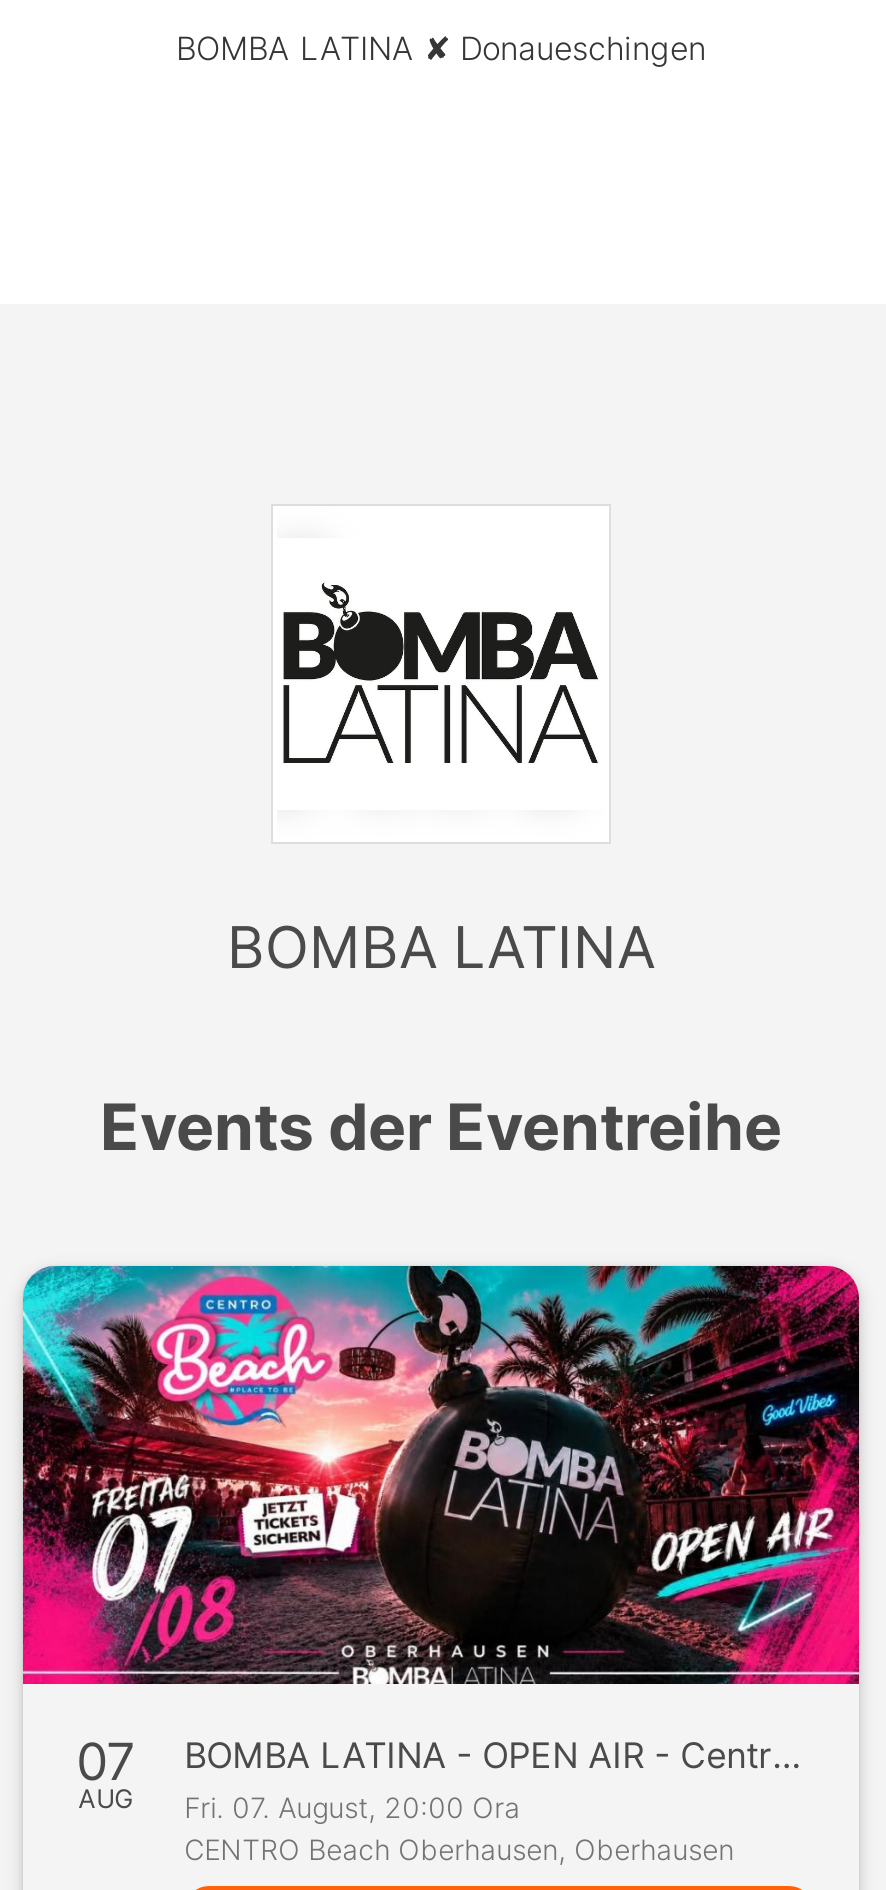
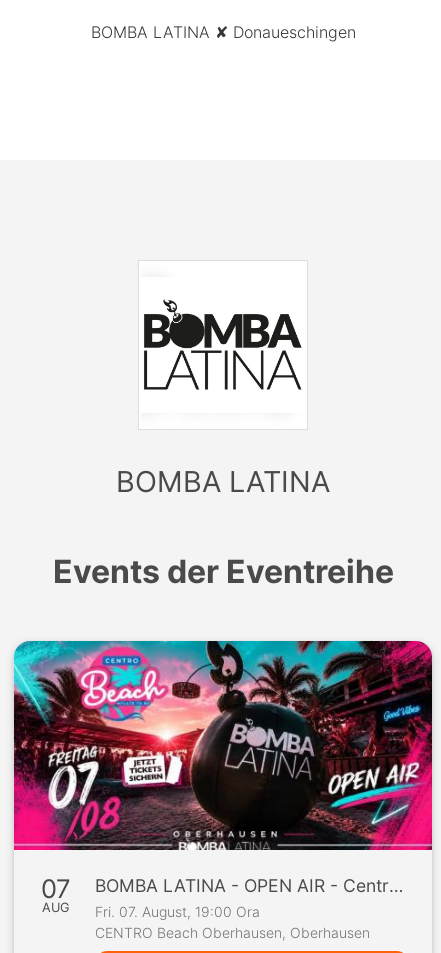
- Fri. 07. August, 20:00 Ora
+ Fri. 07. August, 19:00 Ora
